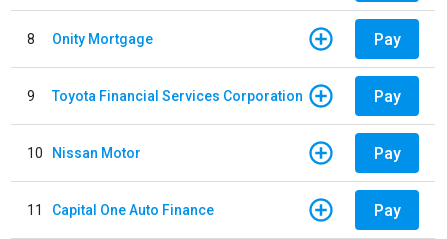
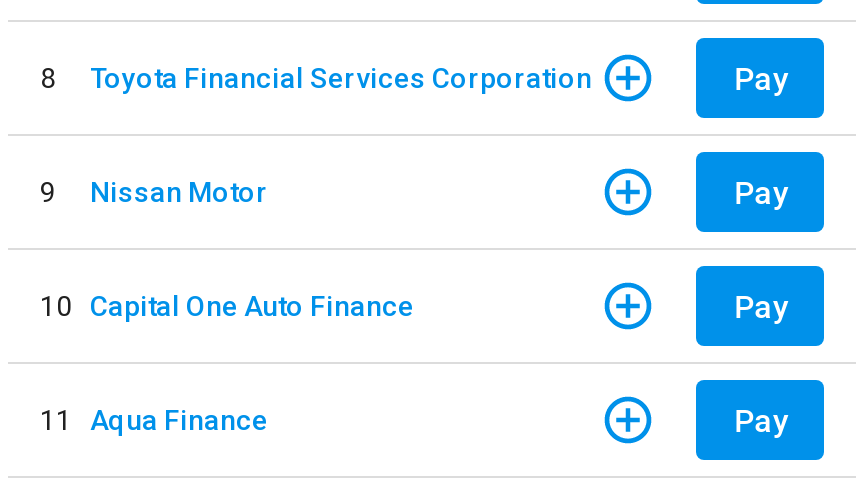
- Onity Mortgage

moved up: Toyota Financial Services Corporation

+ Nissan Motor

- 10 Nissan Motor
+ 10 Capital One Auto Finance

- 11 Capital One Auto Finance
+ 11 Aqua Finance
